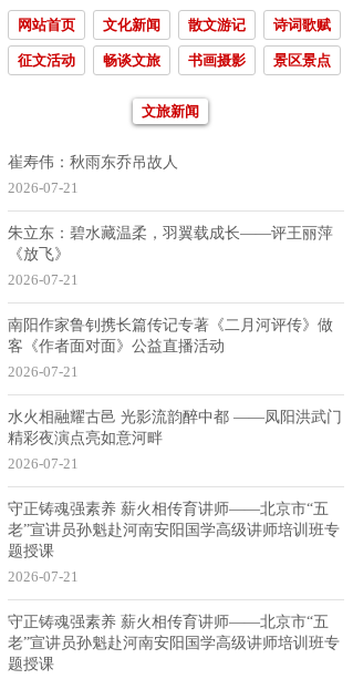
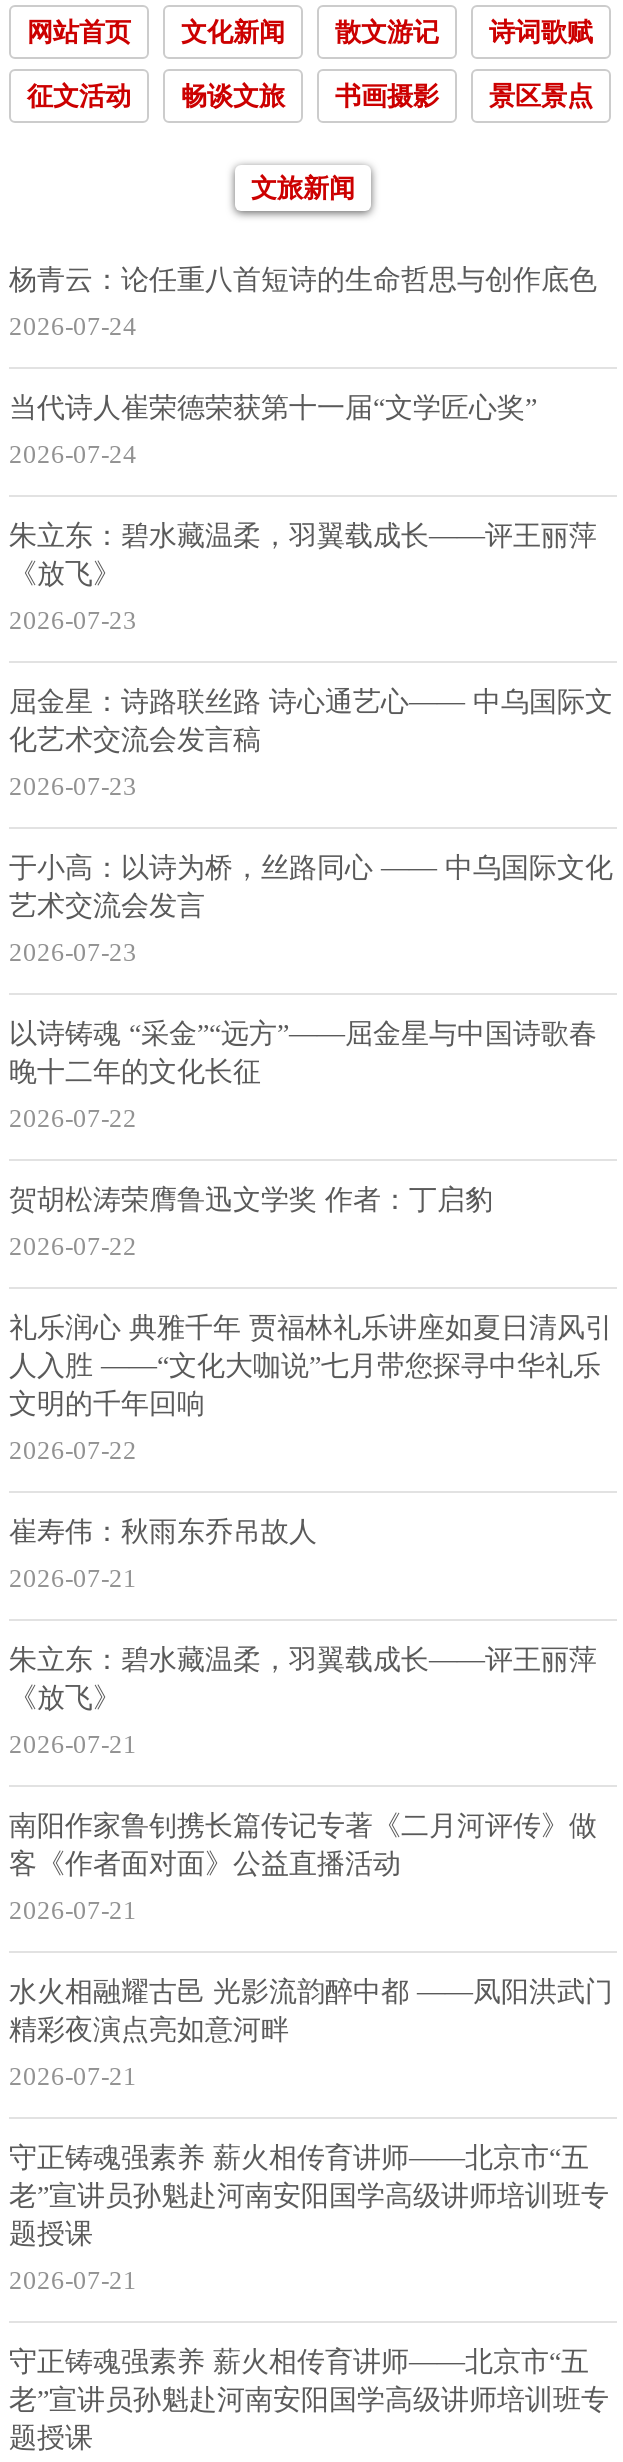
+ 杨青云：论任重八首短诗的生命哲思与创作底色
+ 2026-07-24
+ 当代诗人崔荣德荣获第十一届“文学匠心奖”
+ 2026-07-24
+ 朱立东：碧水藏温柔，羽翼载成长——评王丽萍
+ 《放飞》
+ 2026-07-23
+ 屈金星：诗路联丝路 诗心通艺心—— 中乌国际文
+ 化艺术交流会发言稿
+ 2026-07-23
+ 于小高：以诗为桥，丝路同心 —— 中乌国际文化
+ 艺术交流会发言
+ 2026-07-23
+ 以诗铸魂 “采金”“远方”——屈金星与中国诗歌春
+ 晚十二年的文化长征
+ 2026-07-22
+ 贺胡松涛荣膺鲁迅文学奖 作者：丁启豹
+ 2026-07-22
+ 礼乐润心 典雅千年 贾福林礼乐讲座如夏日清风引
+ 人入胜 ——“文化大咖说”七月带您探寻中华礼乐
+ 文明的千年回响
+ 2026-07-22
